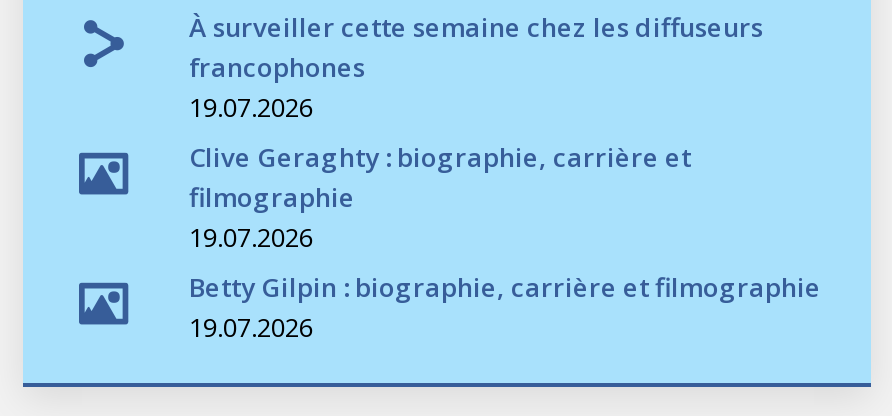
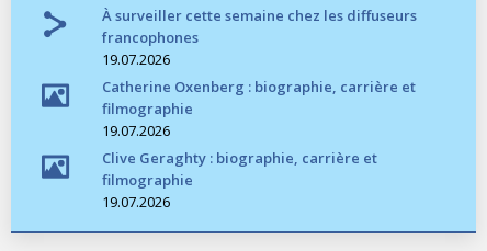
+ Catherine Oxenberg : biographie, carrière et

moved down: Clive Geraghty : biographie, carrière et

- Betty Gilpin : biographie, carrière et filmographie
+ filmographie
